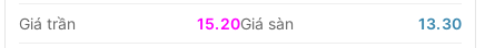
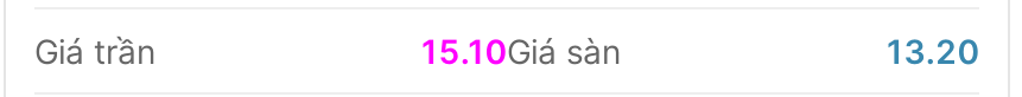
- 15.20 Giá sàn
+ 15.10 Giá sàn

- 13.30
+ 13.20
